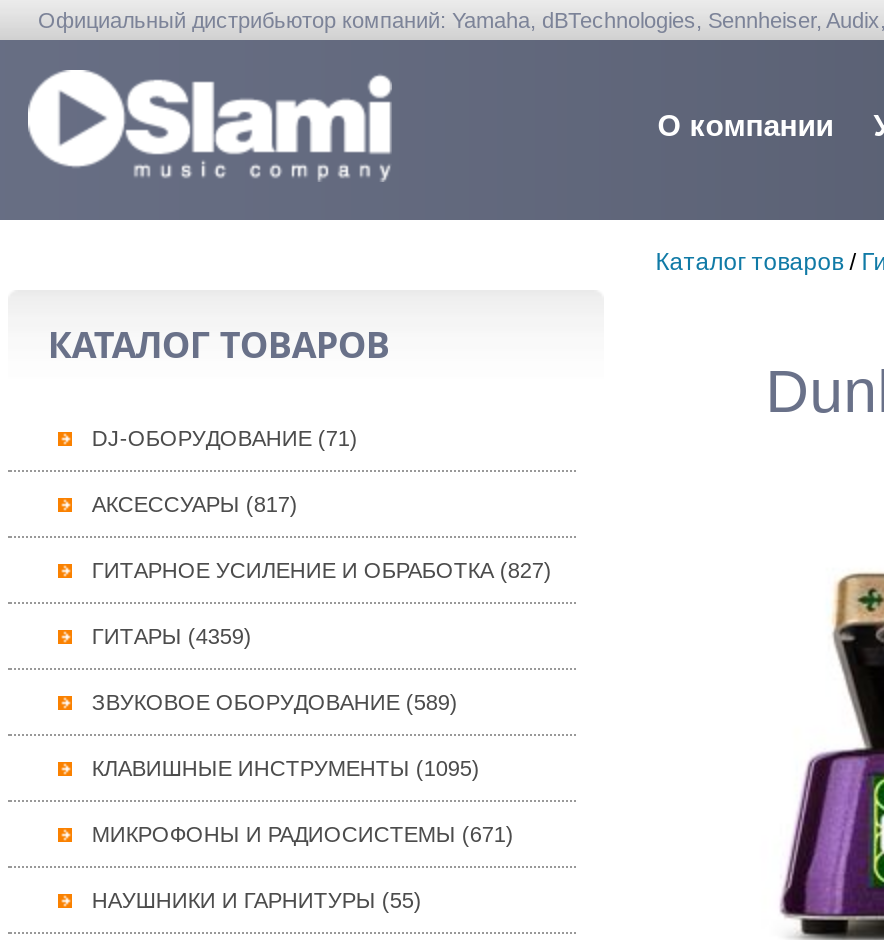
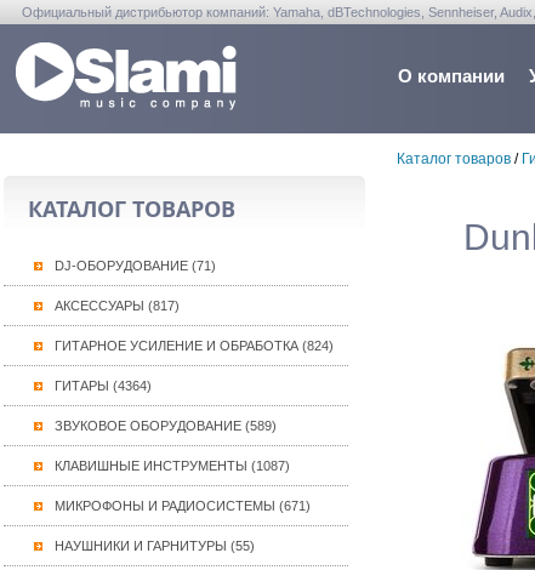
- ГИТАРНОЕ УСИЛЕНИЕ И ОБРАБОТКА (827)
+ ГИТАРНОЕ УСИЛЕНИЕ И ОБРАБОТКА (824)

- ГИТАРЫ (4359)
+ ГИТАРЫ (4364)

- КЛАВИШНЫЕ ИНСТРУМЕНТЫ (1095)
+ КЛАВИШНЫЕ ИНСТРУМЕНТЫ (1087)
